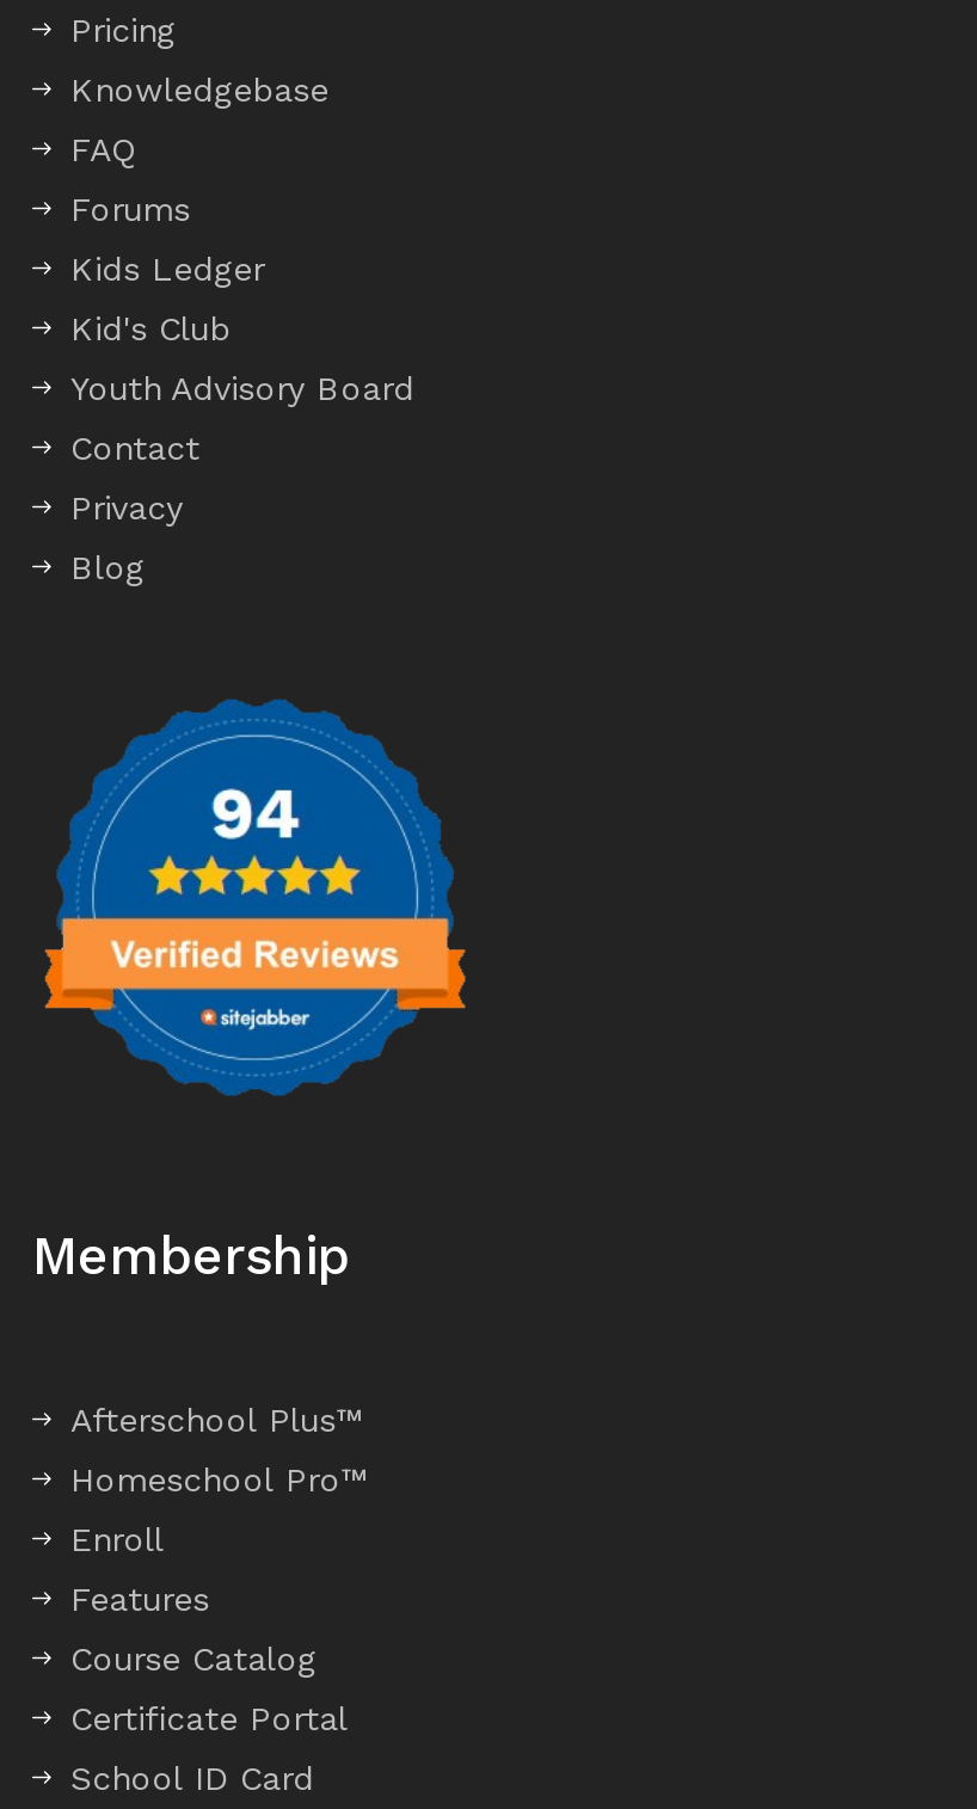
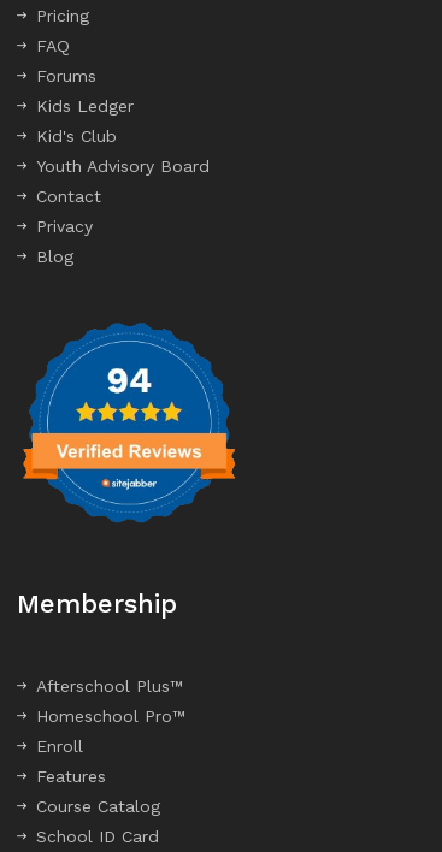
- Knowledgebase

- Certificate Portal
